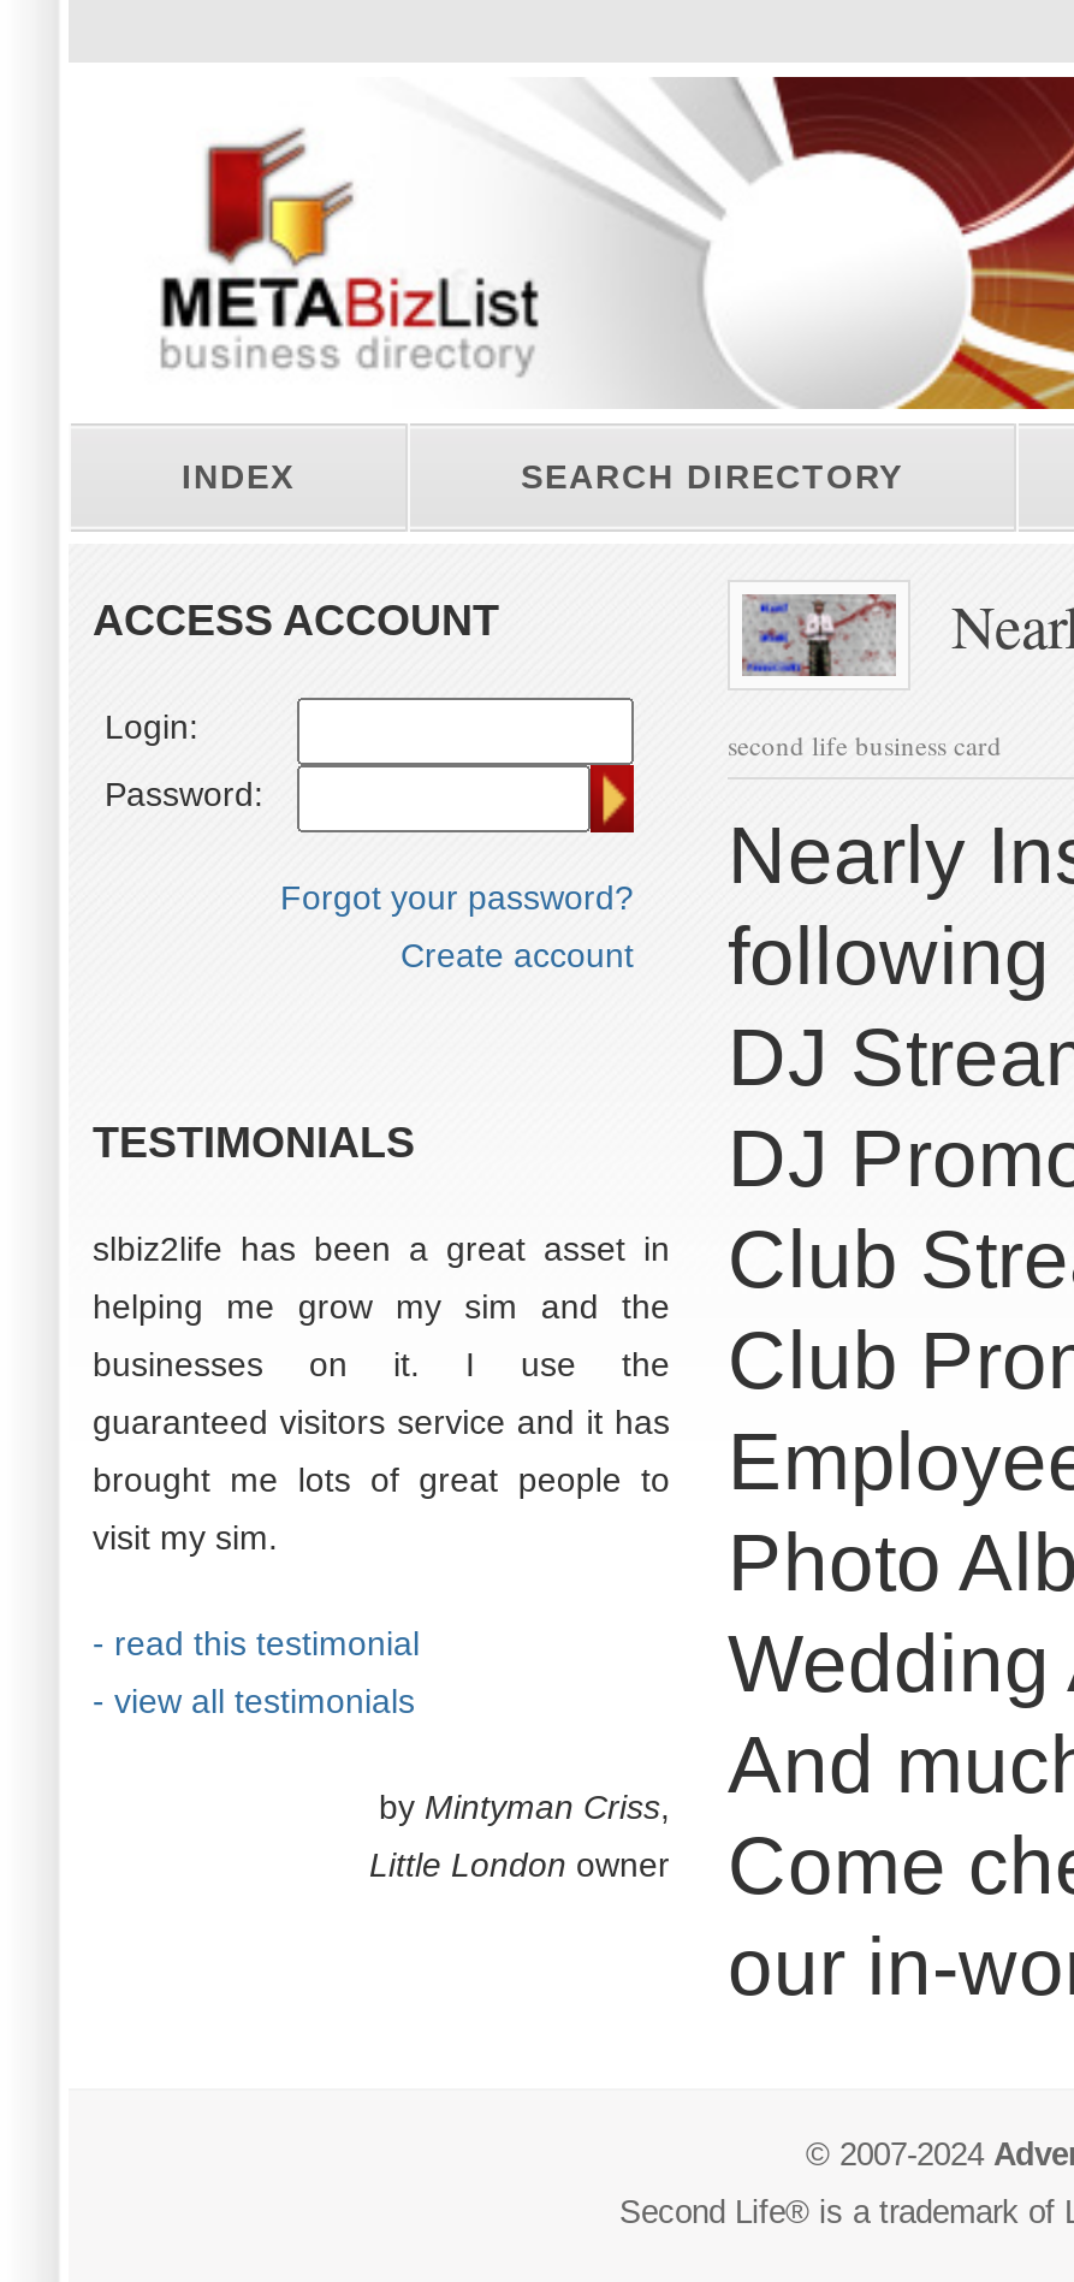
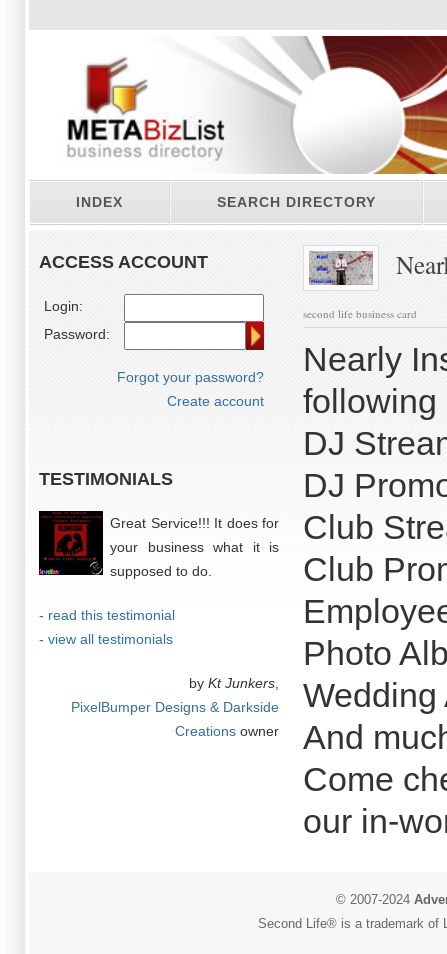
- slbiz2life has been a great asset in
- helping me grow my sim and the
- businesses on it. I use the
- guaranteed visitors service and it has
- brought me lots of great people to
- visit my sim.
+ Great Service!!! It does for
+ your business what it is
+ supposed to do.

moved up: - read this testimonial | - view all testimonials

- by Mintyman Criss,
- Little London owner
+ by Kt Junkers,
+ PixelBumper Designs & Darkside
+ Creations owner
